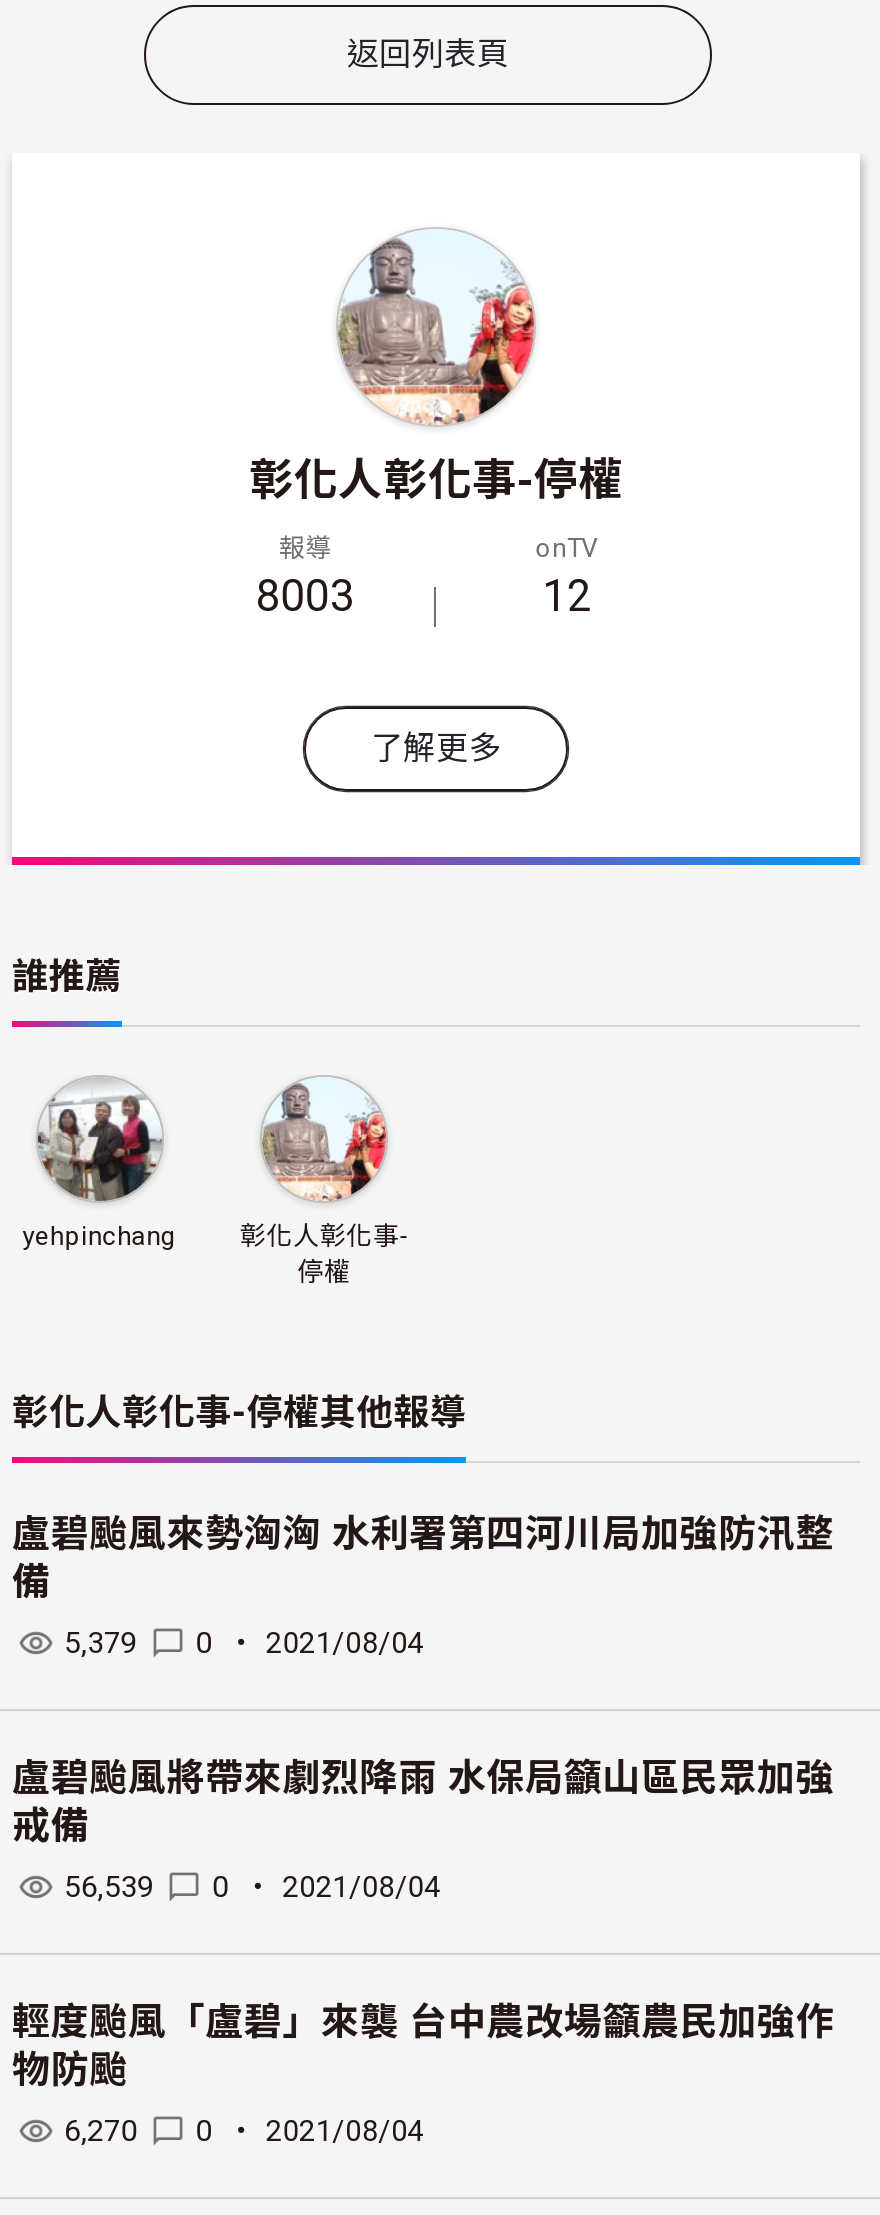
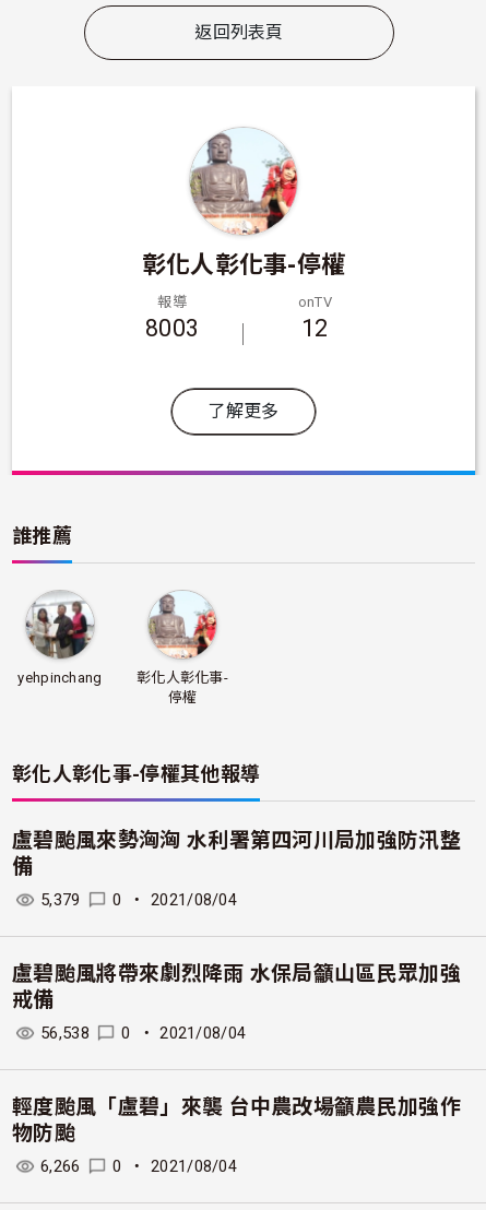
- 56,539 0 ・2021/08/04
+ 56,538 0 ・2021/08/04

- 6,270 0 ・2021/08/04
+ 6,266 0 ・2021/08/04
